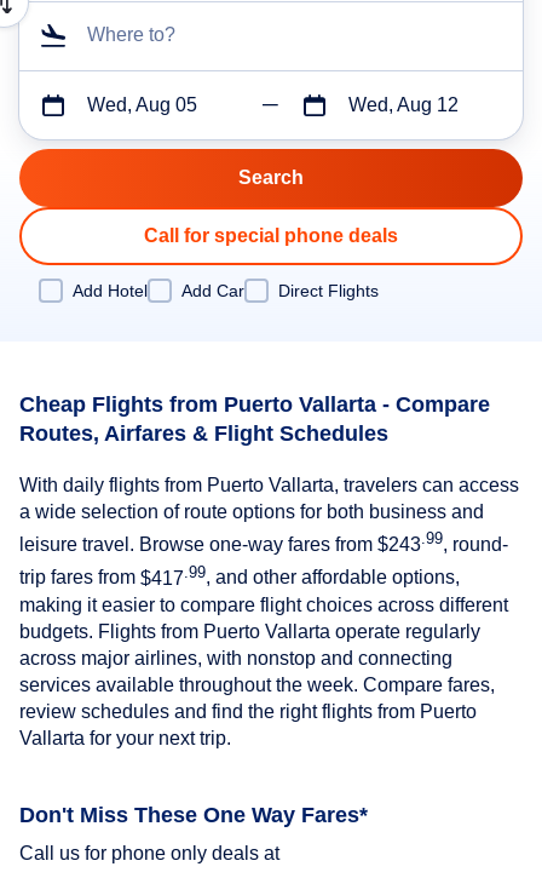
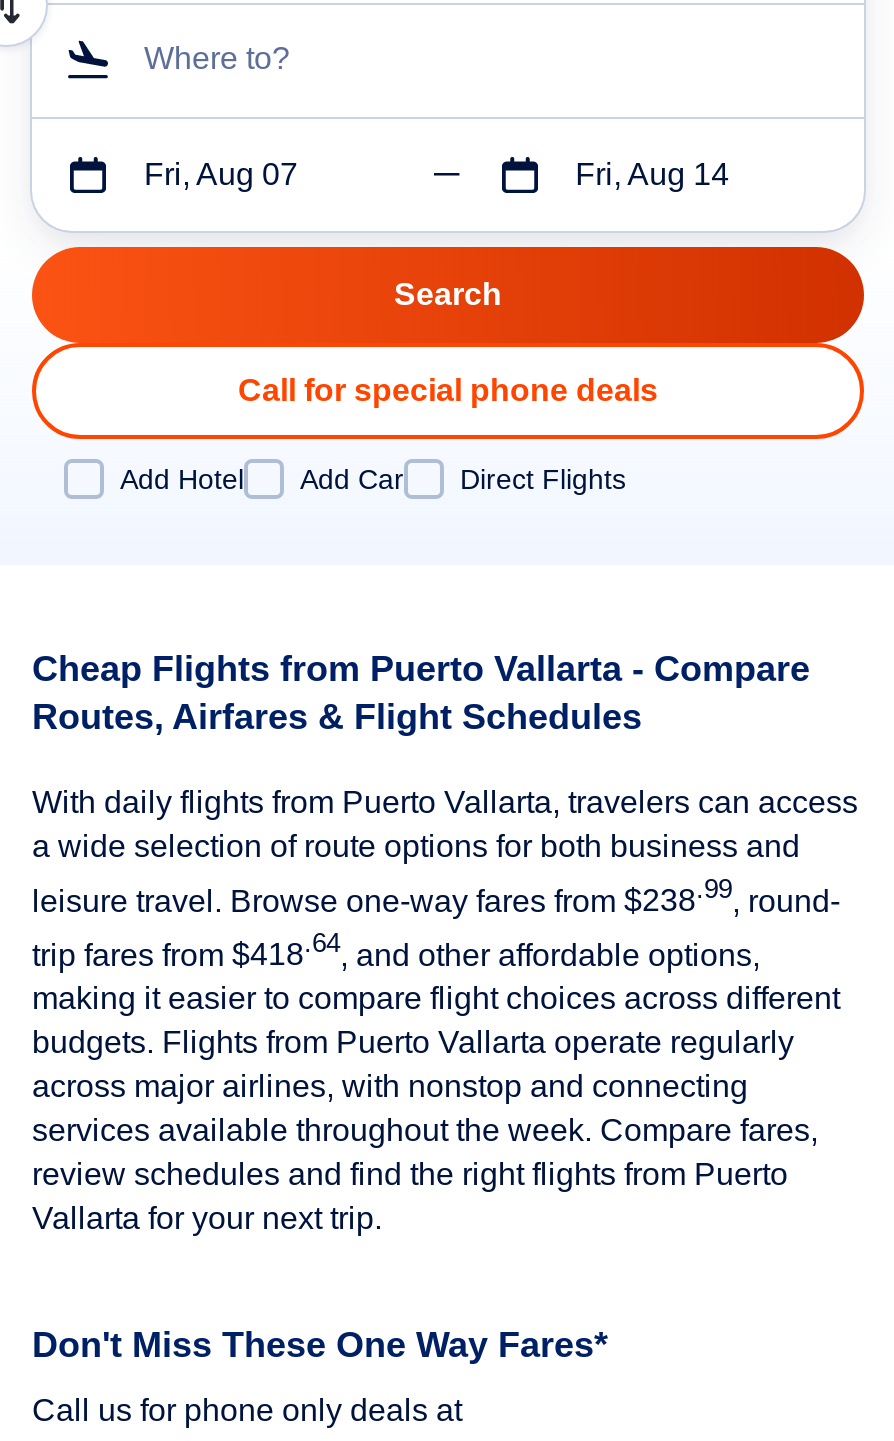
- Wed, Aug 05
+ Fri, Aug 07

- Wed, Aug 12
+ Fri, Aug 14

- leisure travel. Browse one-way fares from $243.99, round-
+ leisure travel. Browse one-way fares from $238.99, round-

- trip fares from $417.99, and other affordable options,
+ trip fares from $418.64, and other affordable options,
